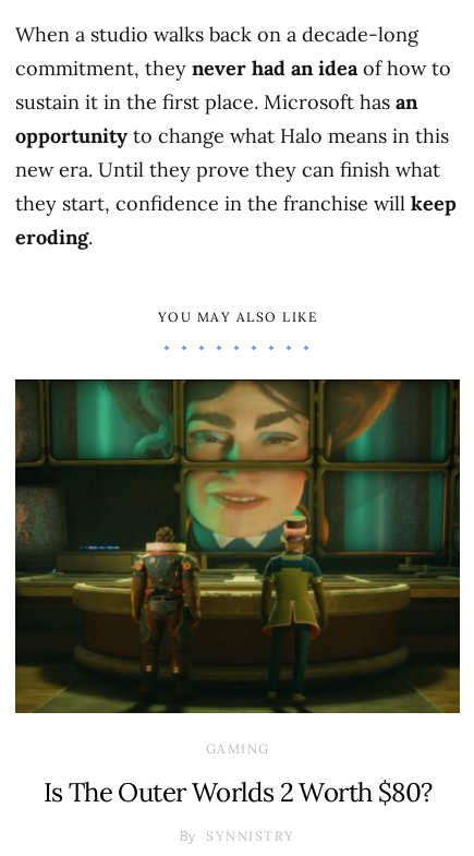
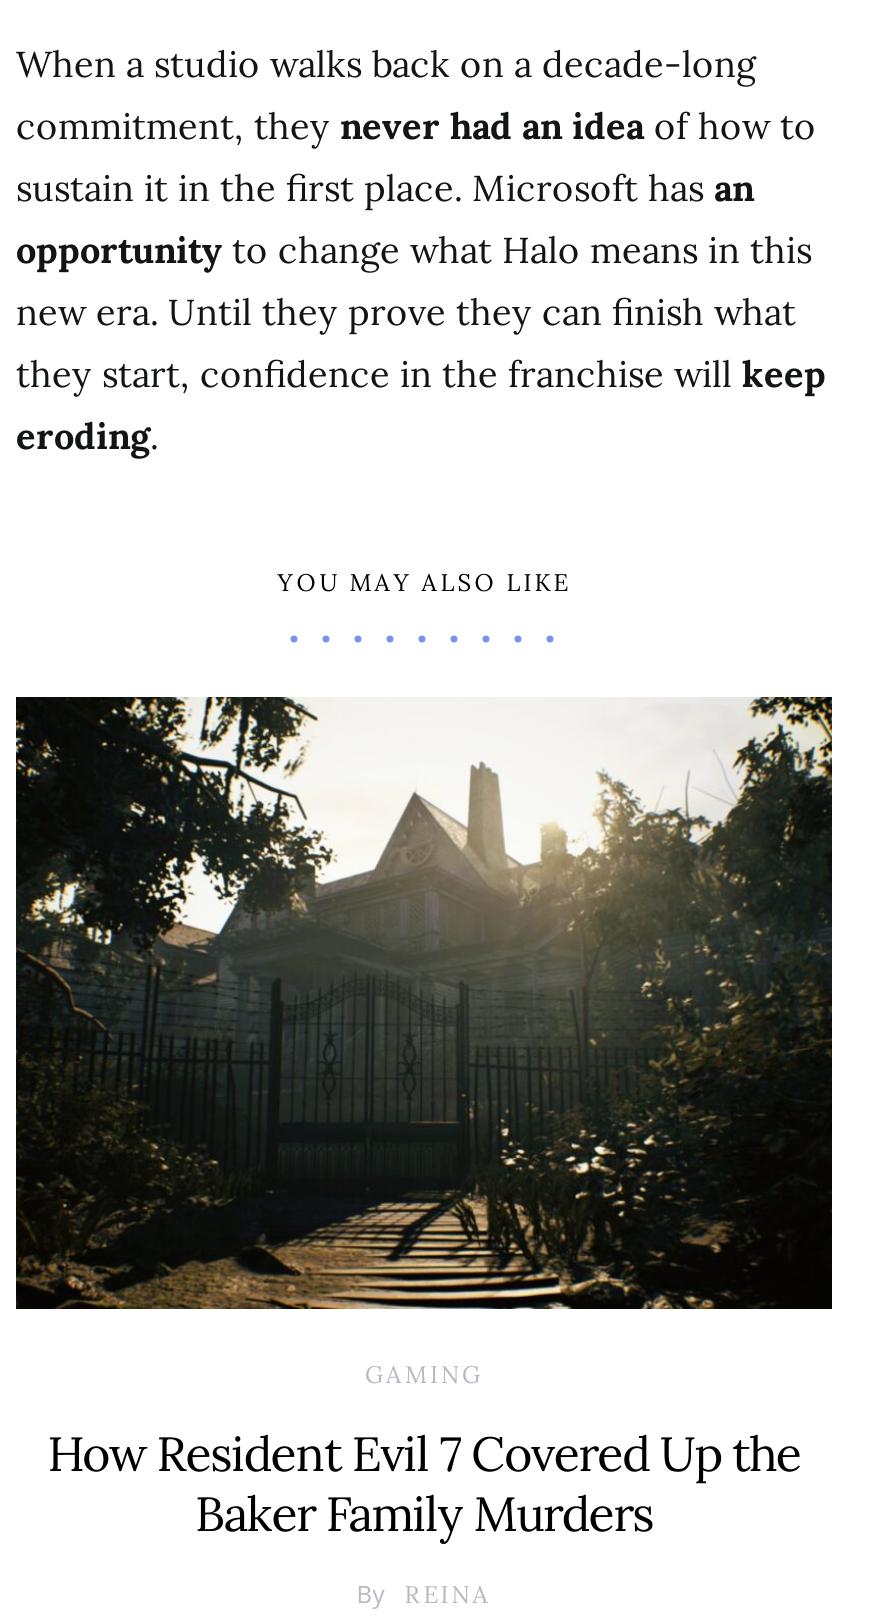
- [image]
+ [image]

- Is The Outer Worlds 2 Worth $80?
+ How Resident Evil 7 Covered Up the
+ Baker Family Murders

- SYNNISTRY
+ REINA
